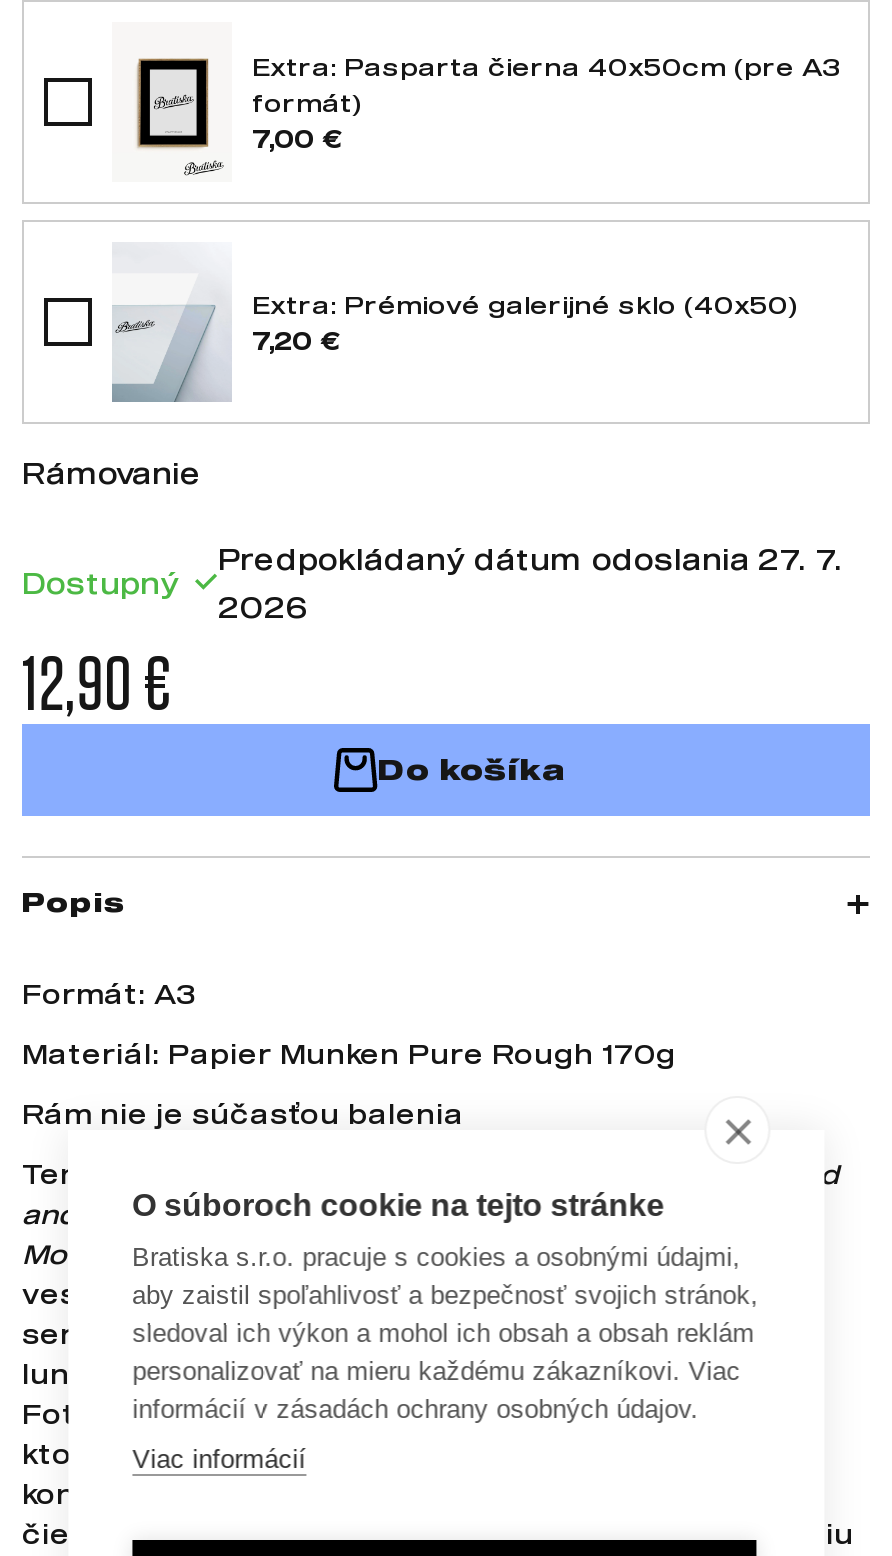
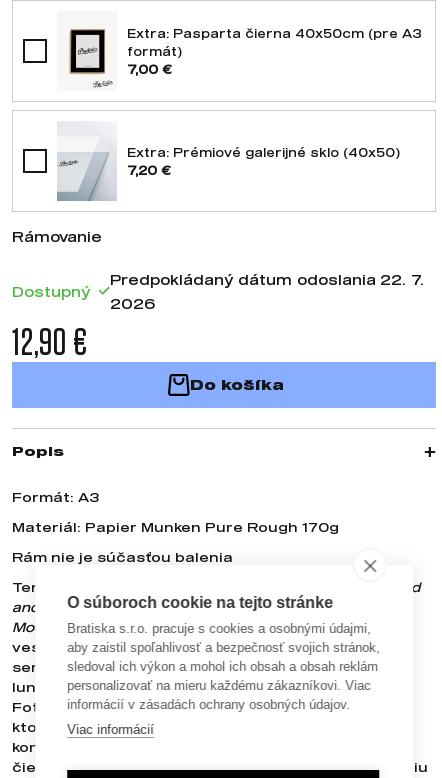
- Predpokládaný dátum odoslania 27. 7.
+ Predpokládaný dátum odoslania 22. 7.
